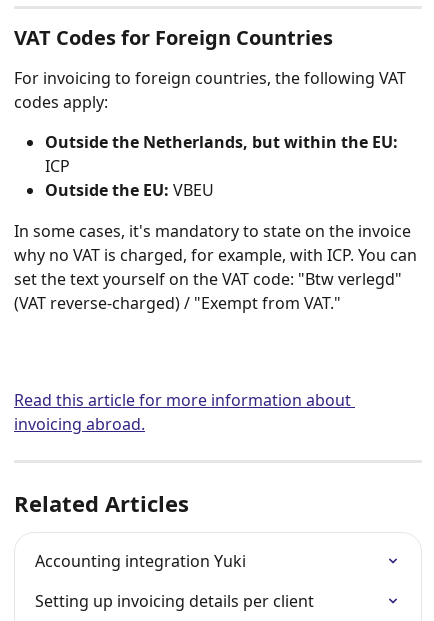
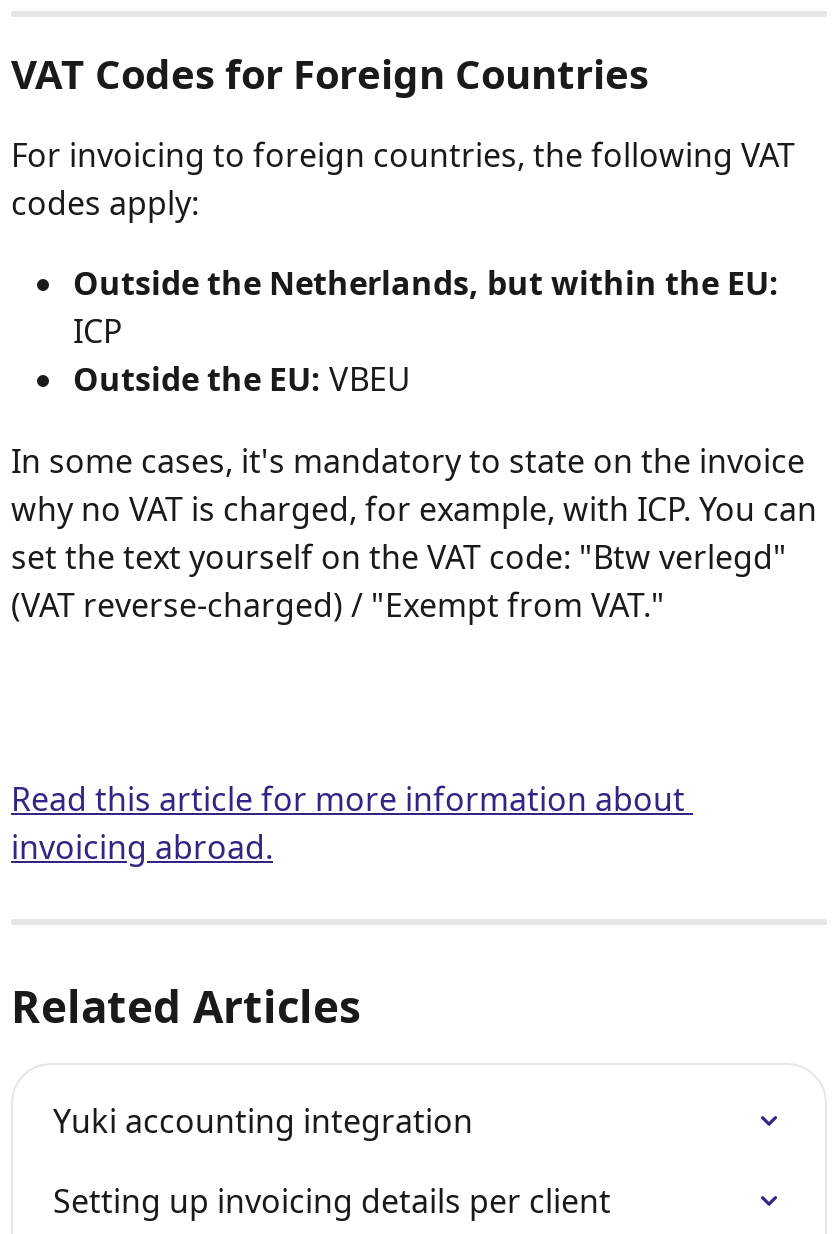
- Accounting integration Yuki
+ Yuki accounting integration
